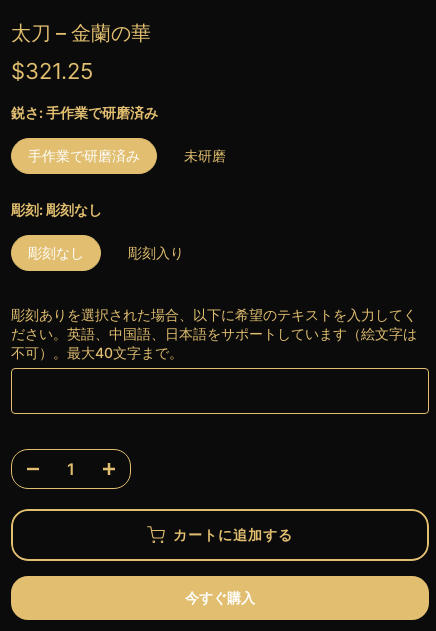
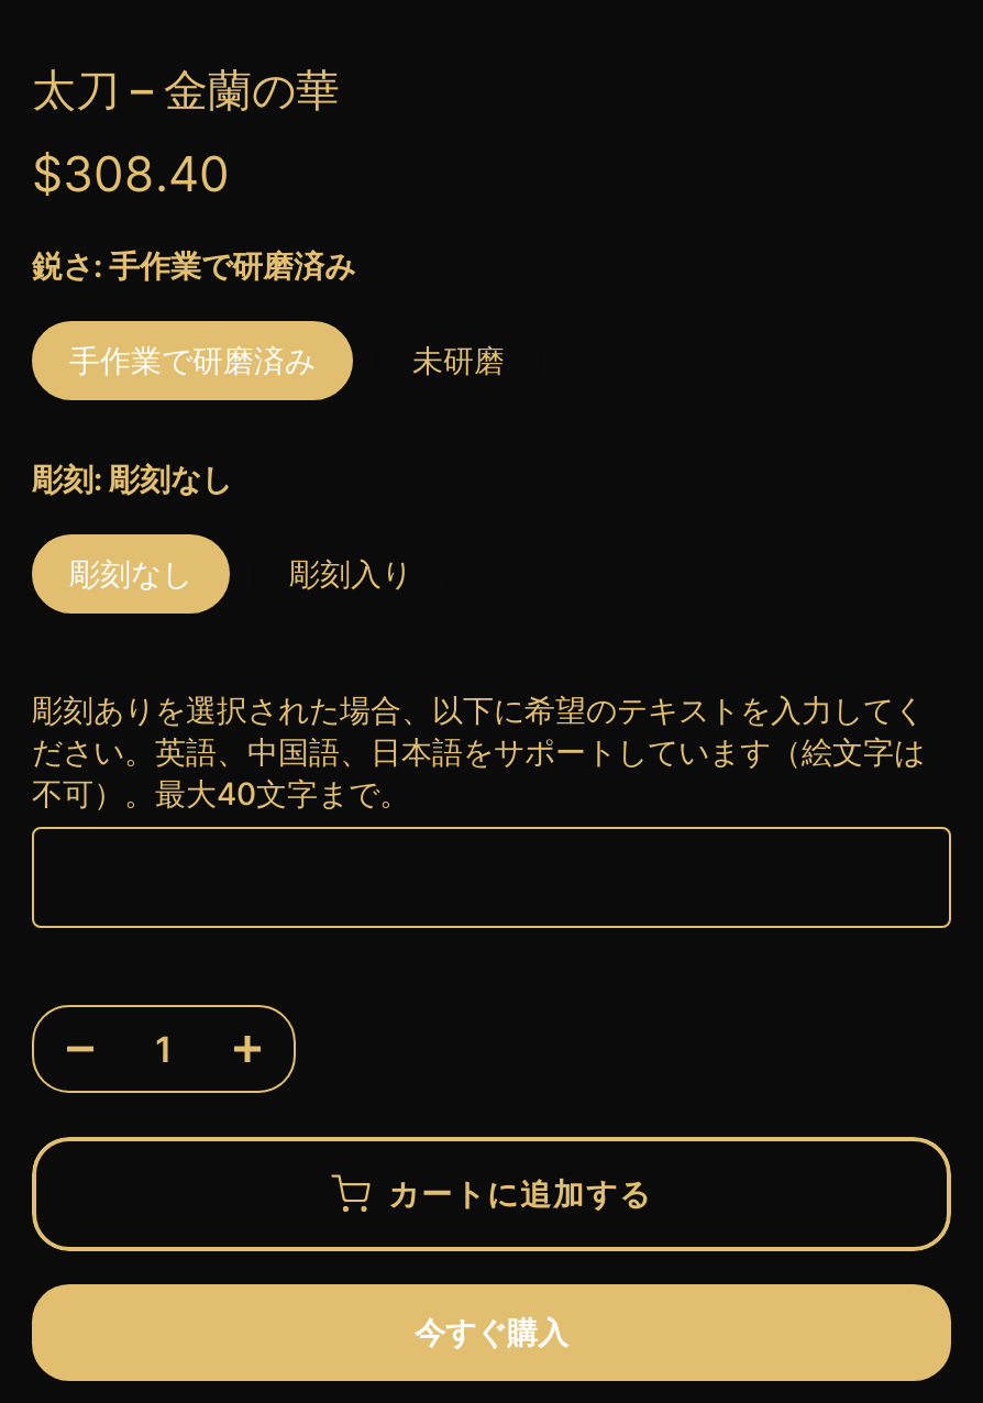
- $321.25
+ $308.40
